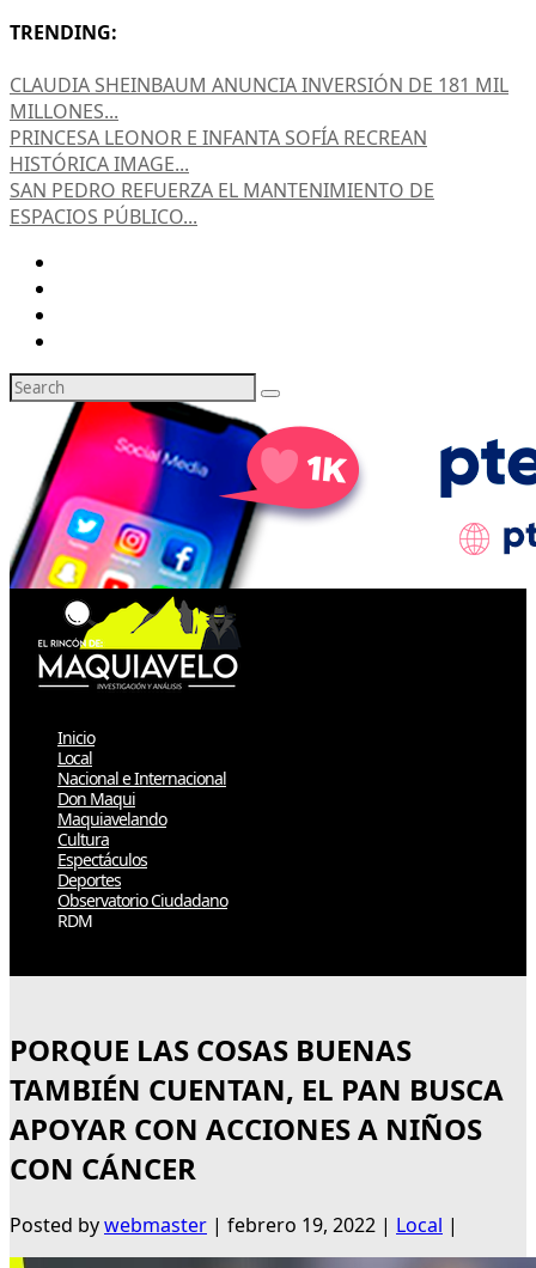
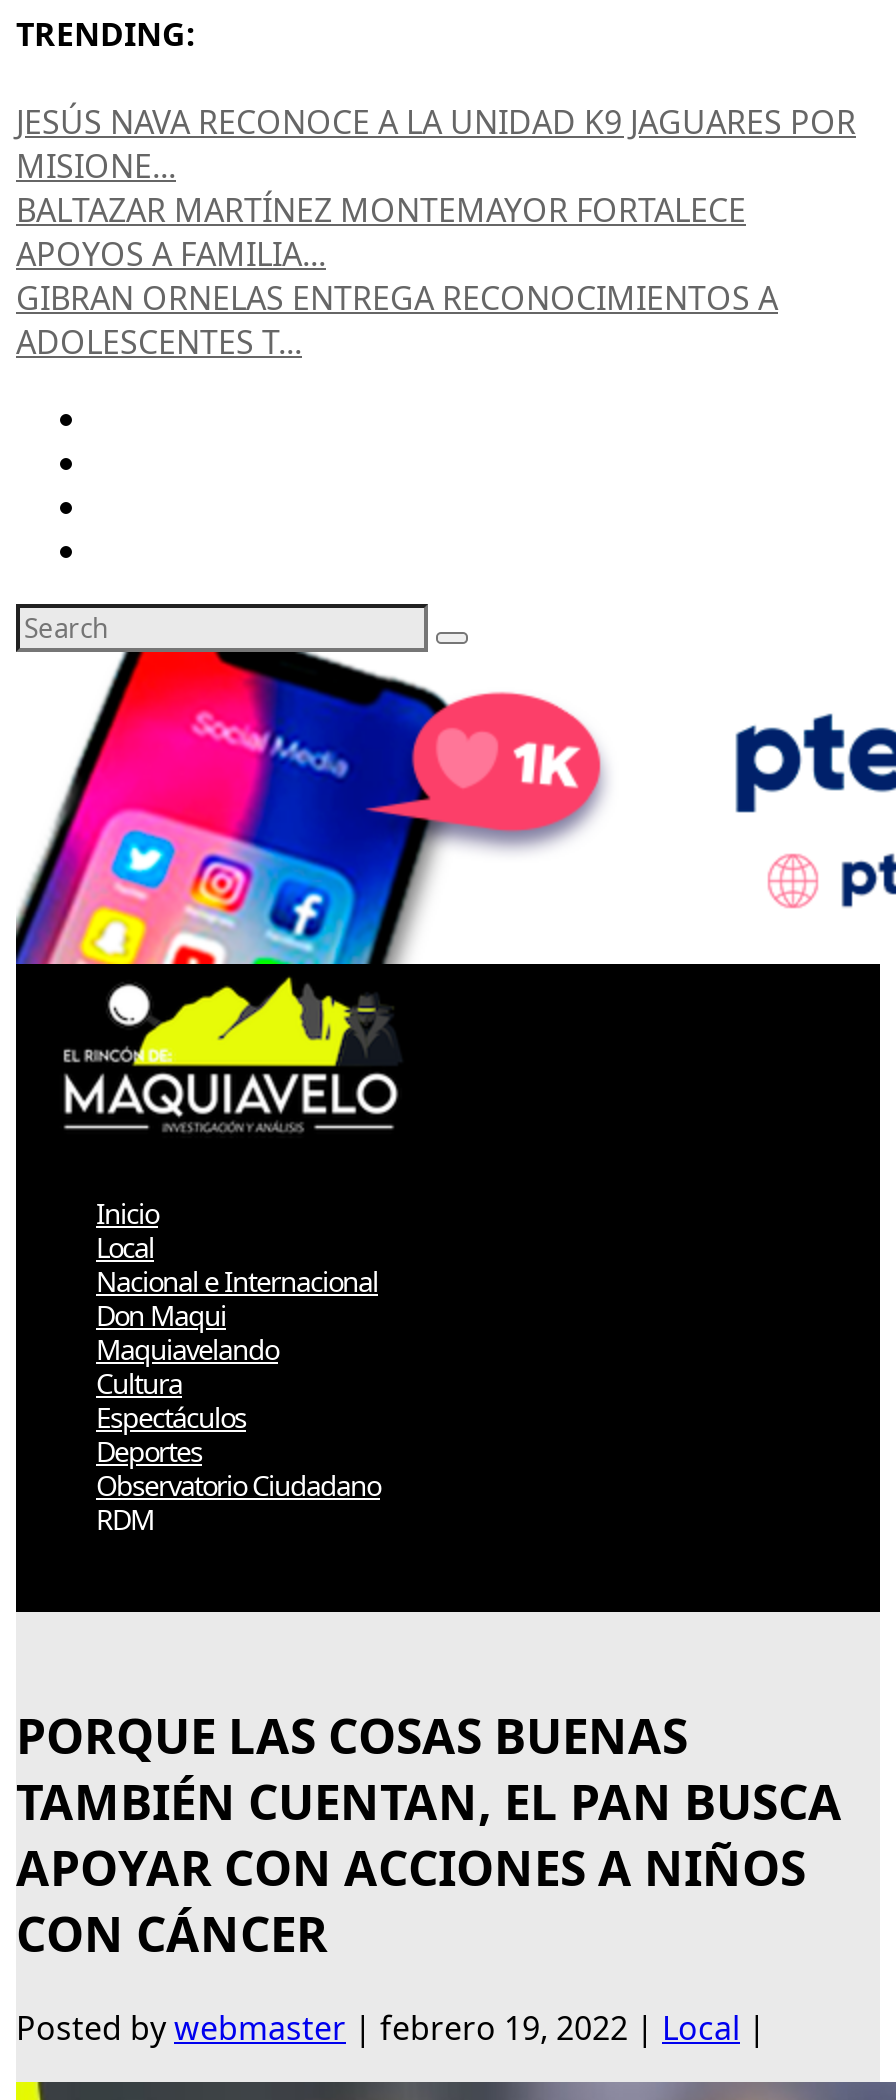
- CLAUDIA SHEINBAUM ANUNCIA INVERSIÓN DE 181 MIL
- MILLONES...
- PRINCESA LEONOR E INFANTA SOFÍA RECREAN
- HISTÓRICA IMAGE...
- SAN PEDRO REFUERZA EL MANTENIMIENTO DE
- ESPACIOS PÚBLICO...
+ JESÚS NAVA RECONOCE A LA UNIDAD K9 JAGUARES POR
+ MISIONE...
+ BALTAZAR MARTÍNEZ MONTEMAYOR FORTALECE
+ APOYOS A FAMILIA...
+ GIBRAN ORNELAS ENTREGA RECONOCIMIENTOS A
+ ADOLESCENTES T...
